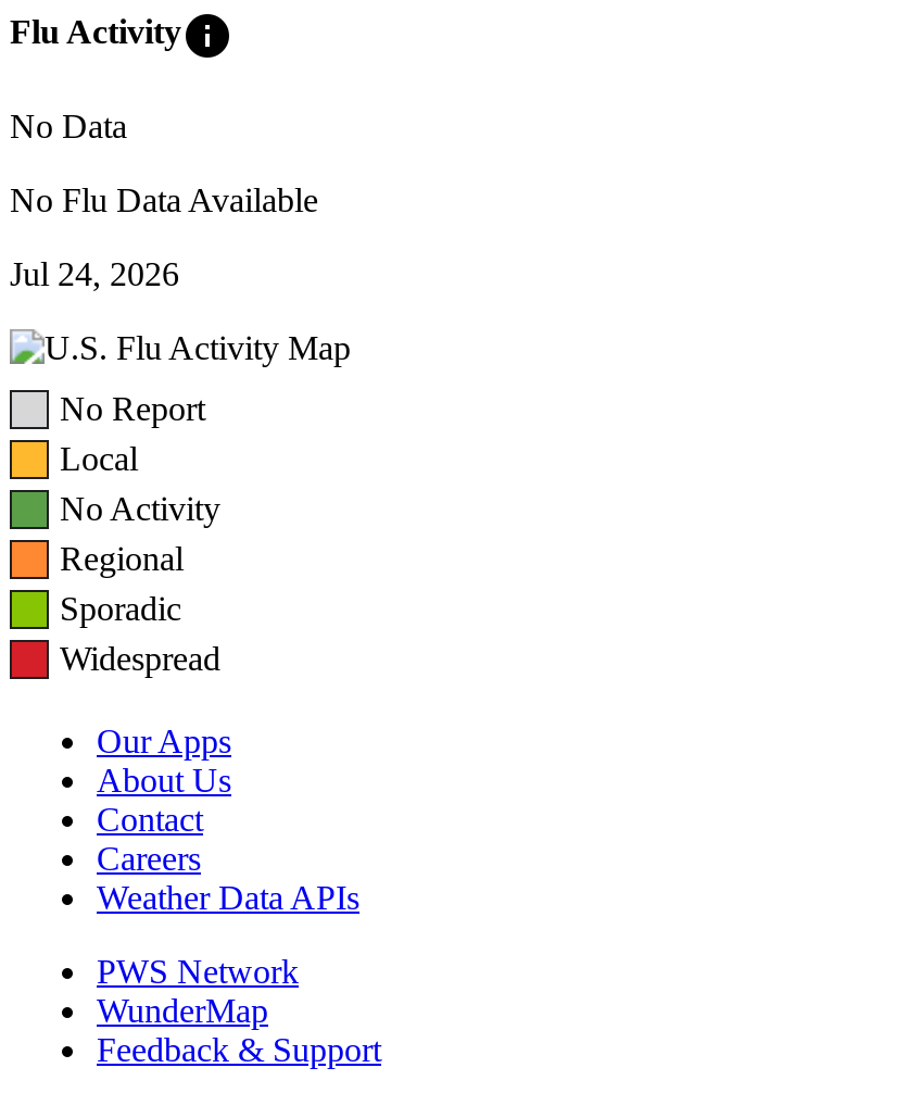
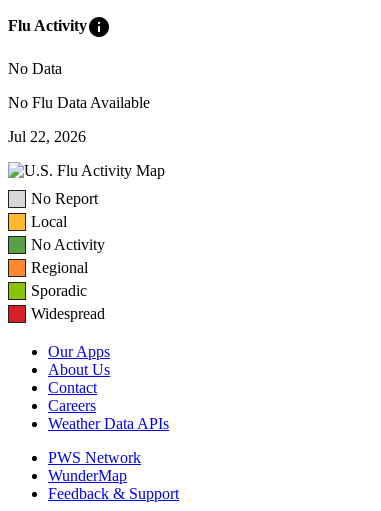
- Jul 24, 2026
+ Jul 22, 2026
